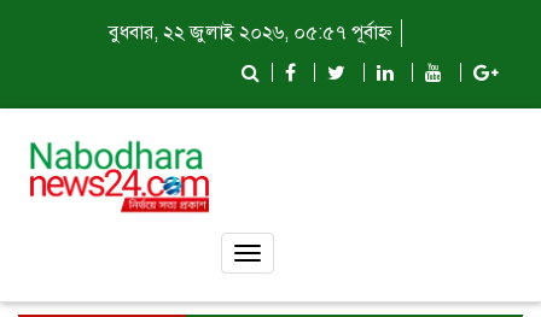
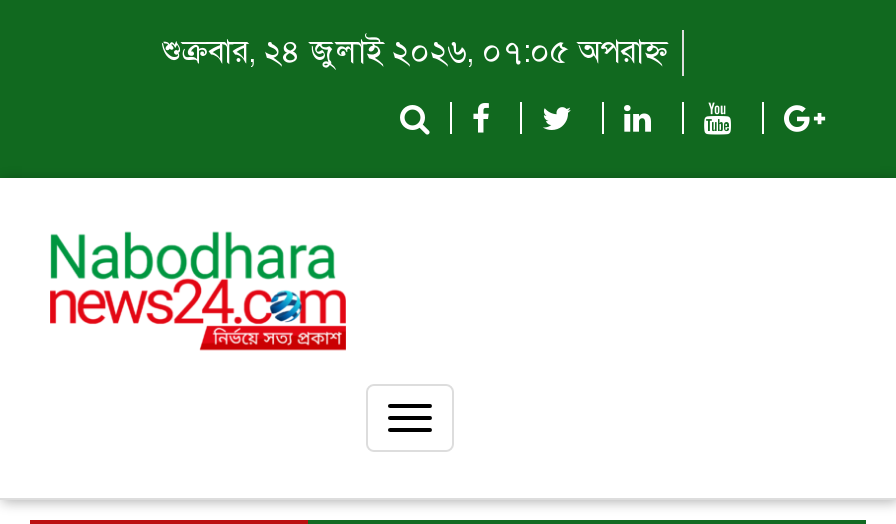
- বুধবার, ২২ জুলাই ২০২৬, ০৫:৫৭ পূর্বাহ্ন
+ শুক্রবার, ২৪ জুলাই ২০২৬, ০৭:০৫ অপরাহ্ন
